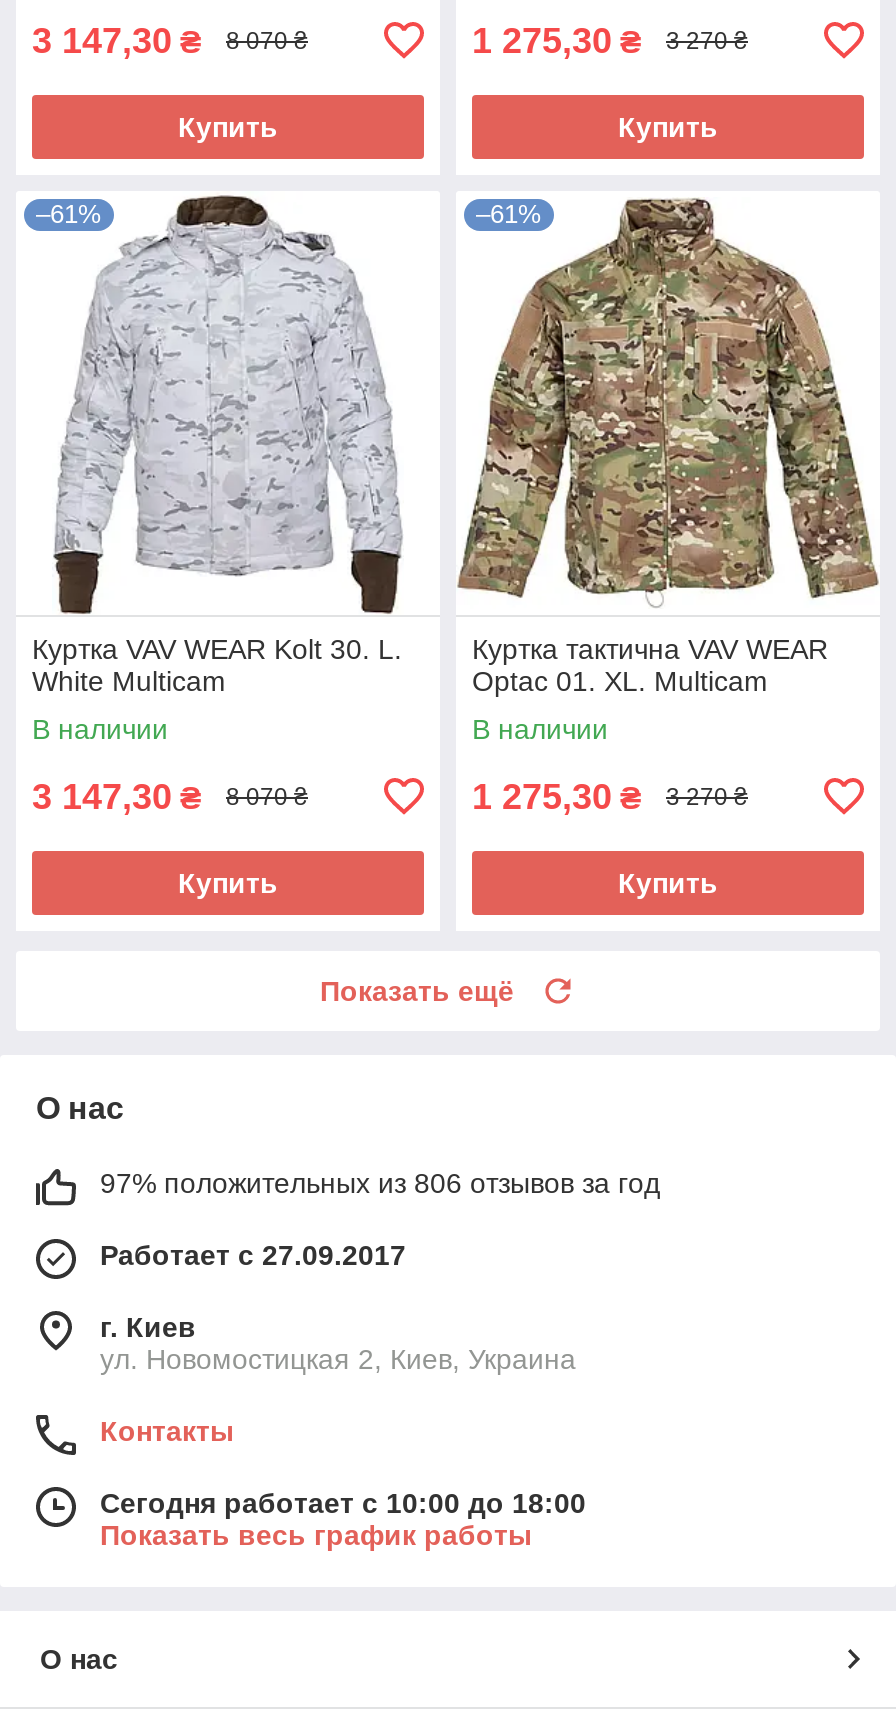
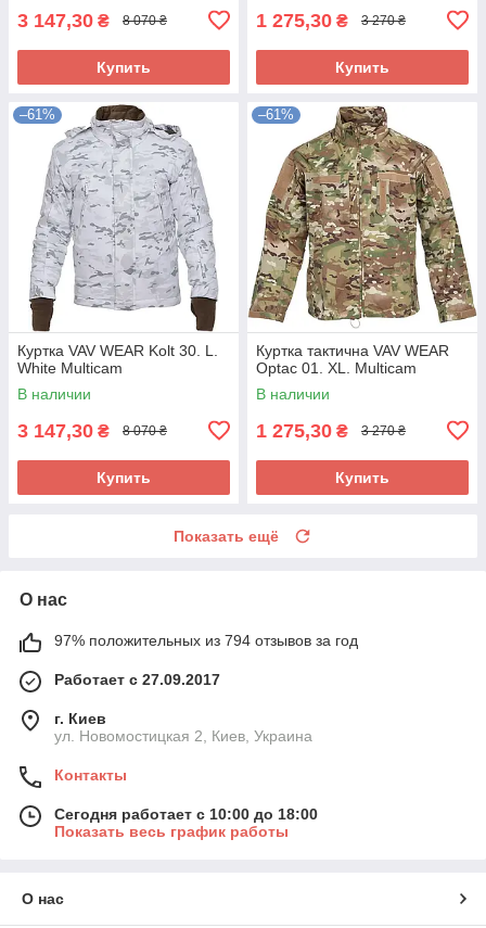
- 97% положительных из 806 отзывов за год
+ 97% положительных из 794 отзывов за год
